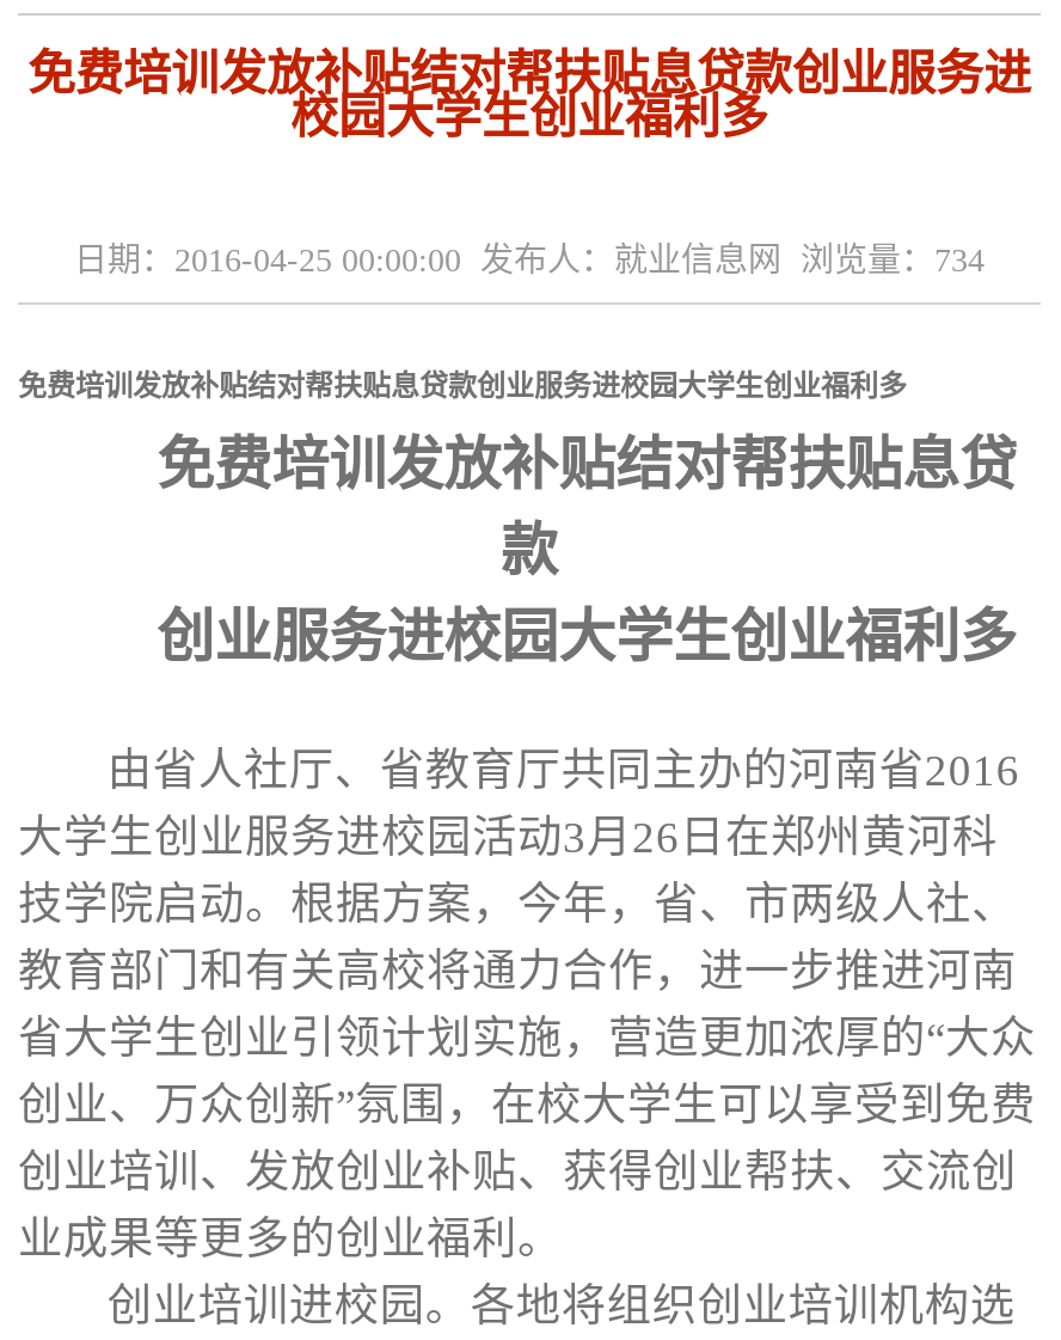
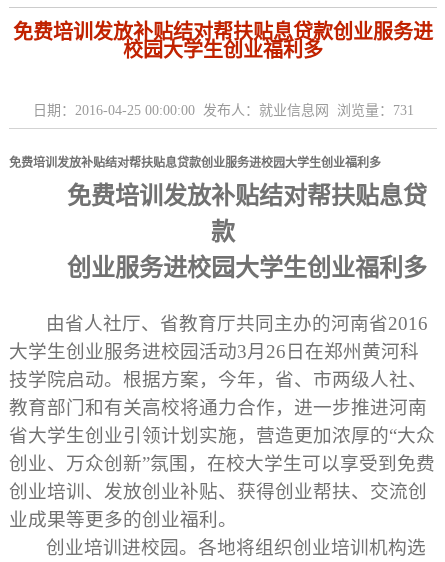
- 日期：2016-04-25 00:00:00 发布人：就业信息网 浏览量：734
+ 日期：2016-04-25 00:00:00 发布人：就业信息网 浏览量：731
